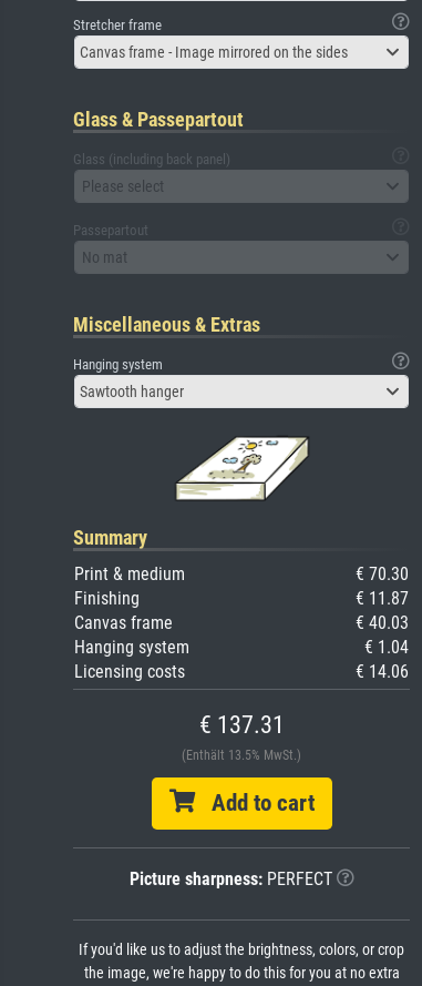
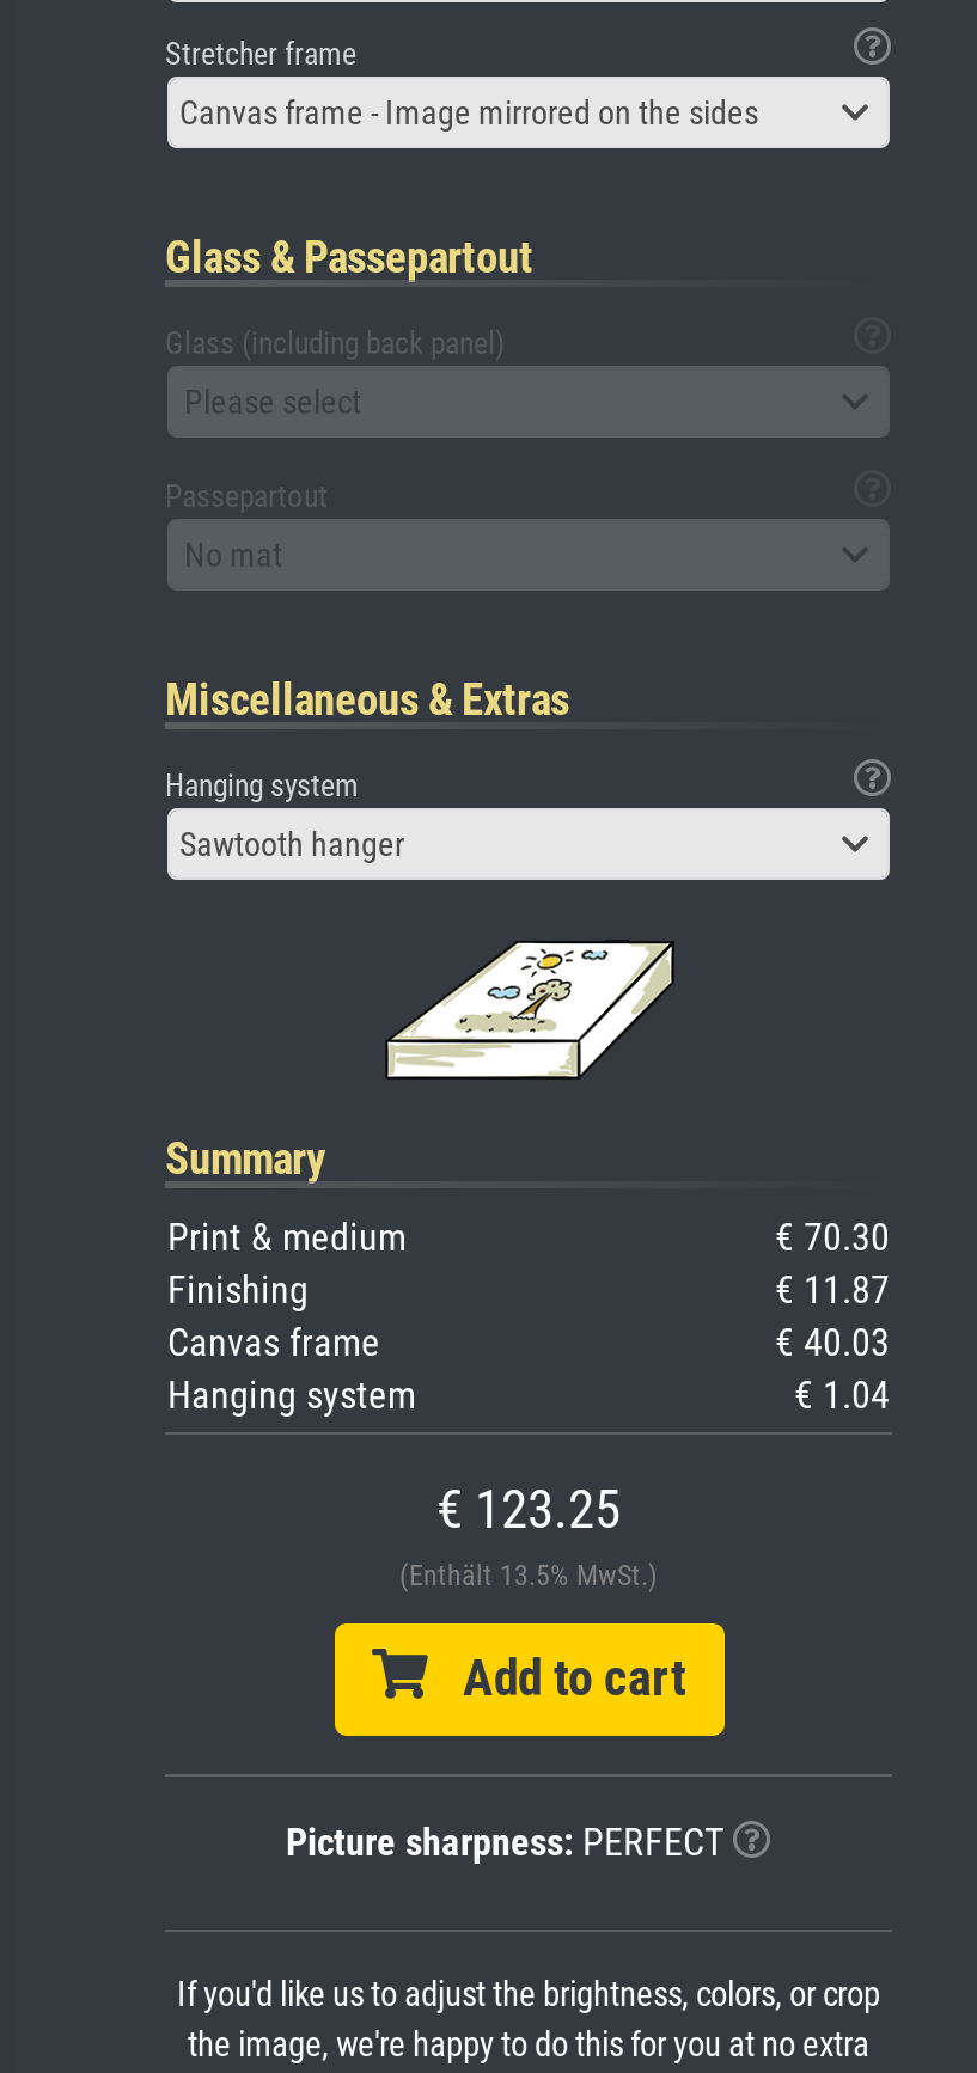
- Licensing costs
- € 14.06
- € 137.31
+ € 123.25
